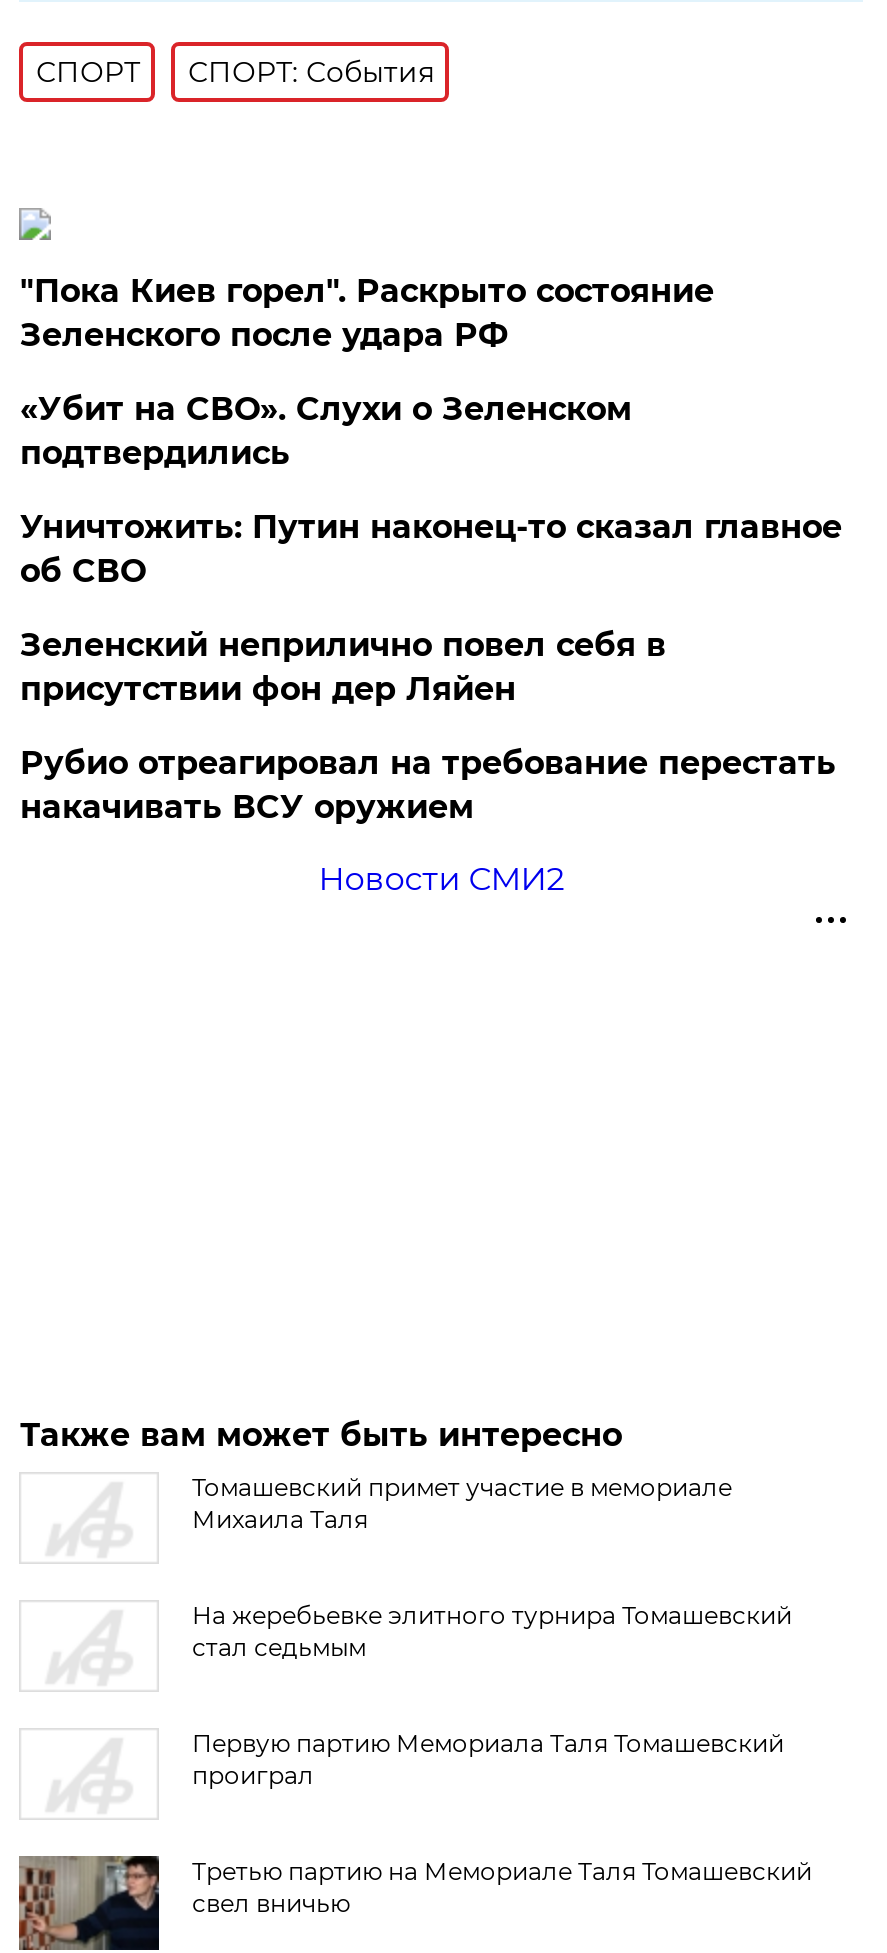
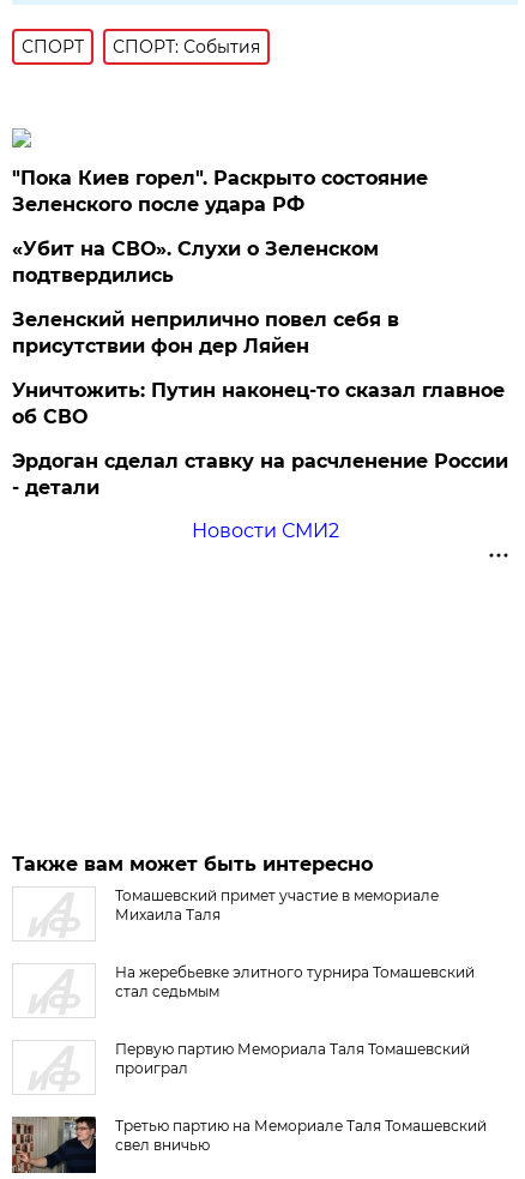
moved down: Уничтожить: Путин наконец-то сказал главное | об СВО

moved up: Зеленский неприлично повел cебя в | присутствии фон дер Ляйен

- Рубио отреагировал на требование перестать
- накачивать ВСУ оружием
+ Эрдоган сделал ставку на расчленение России
+ - детали
